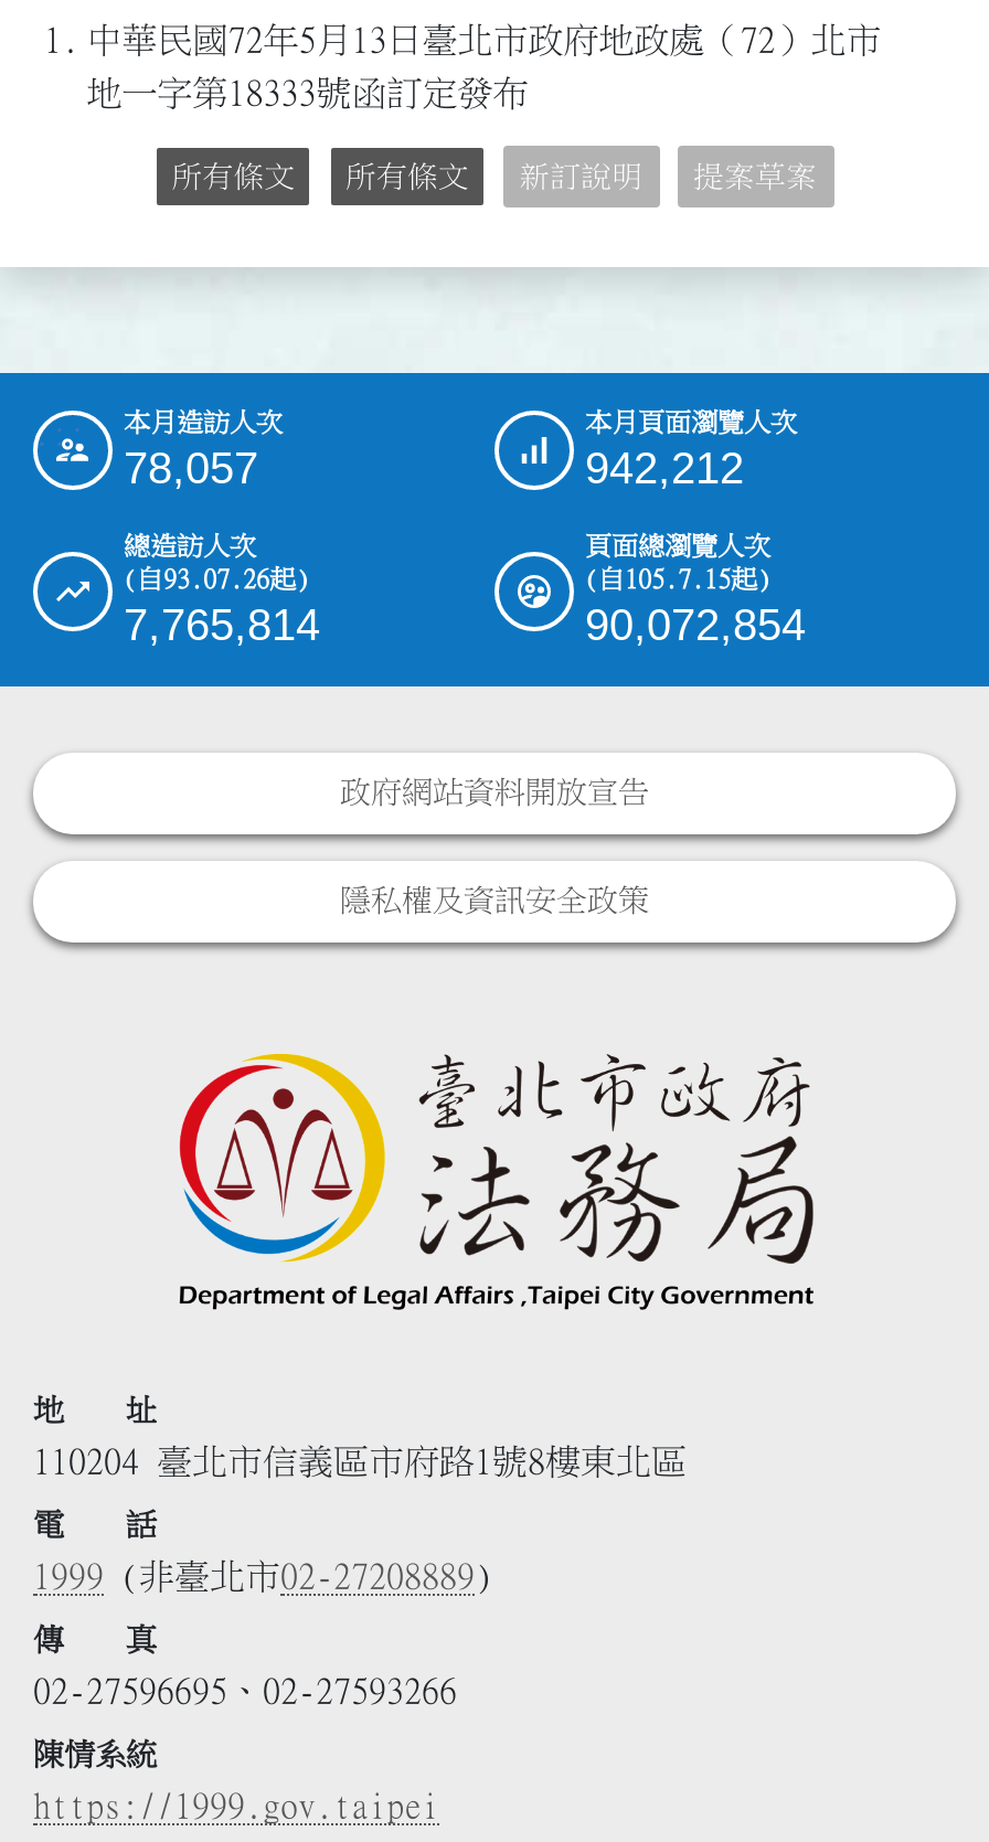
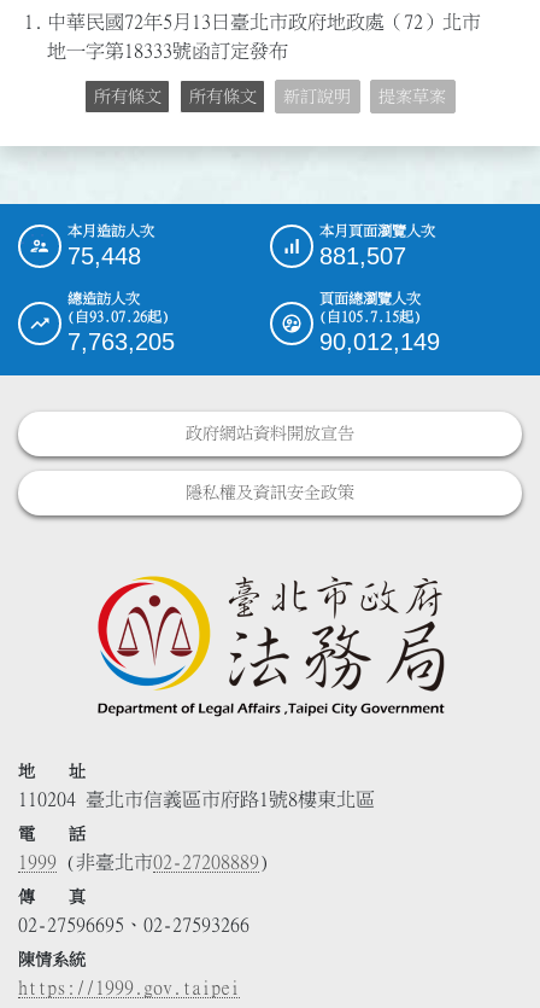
- 78,057
+ 75,448

- 942,212
+ 881,507

- 7,765,814
+ 7,763,205

- 90,072,854
+ 90,012,149
